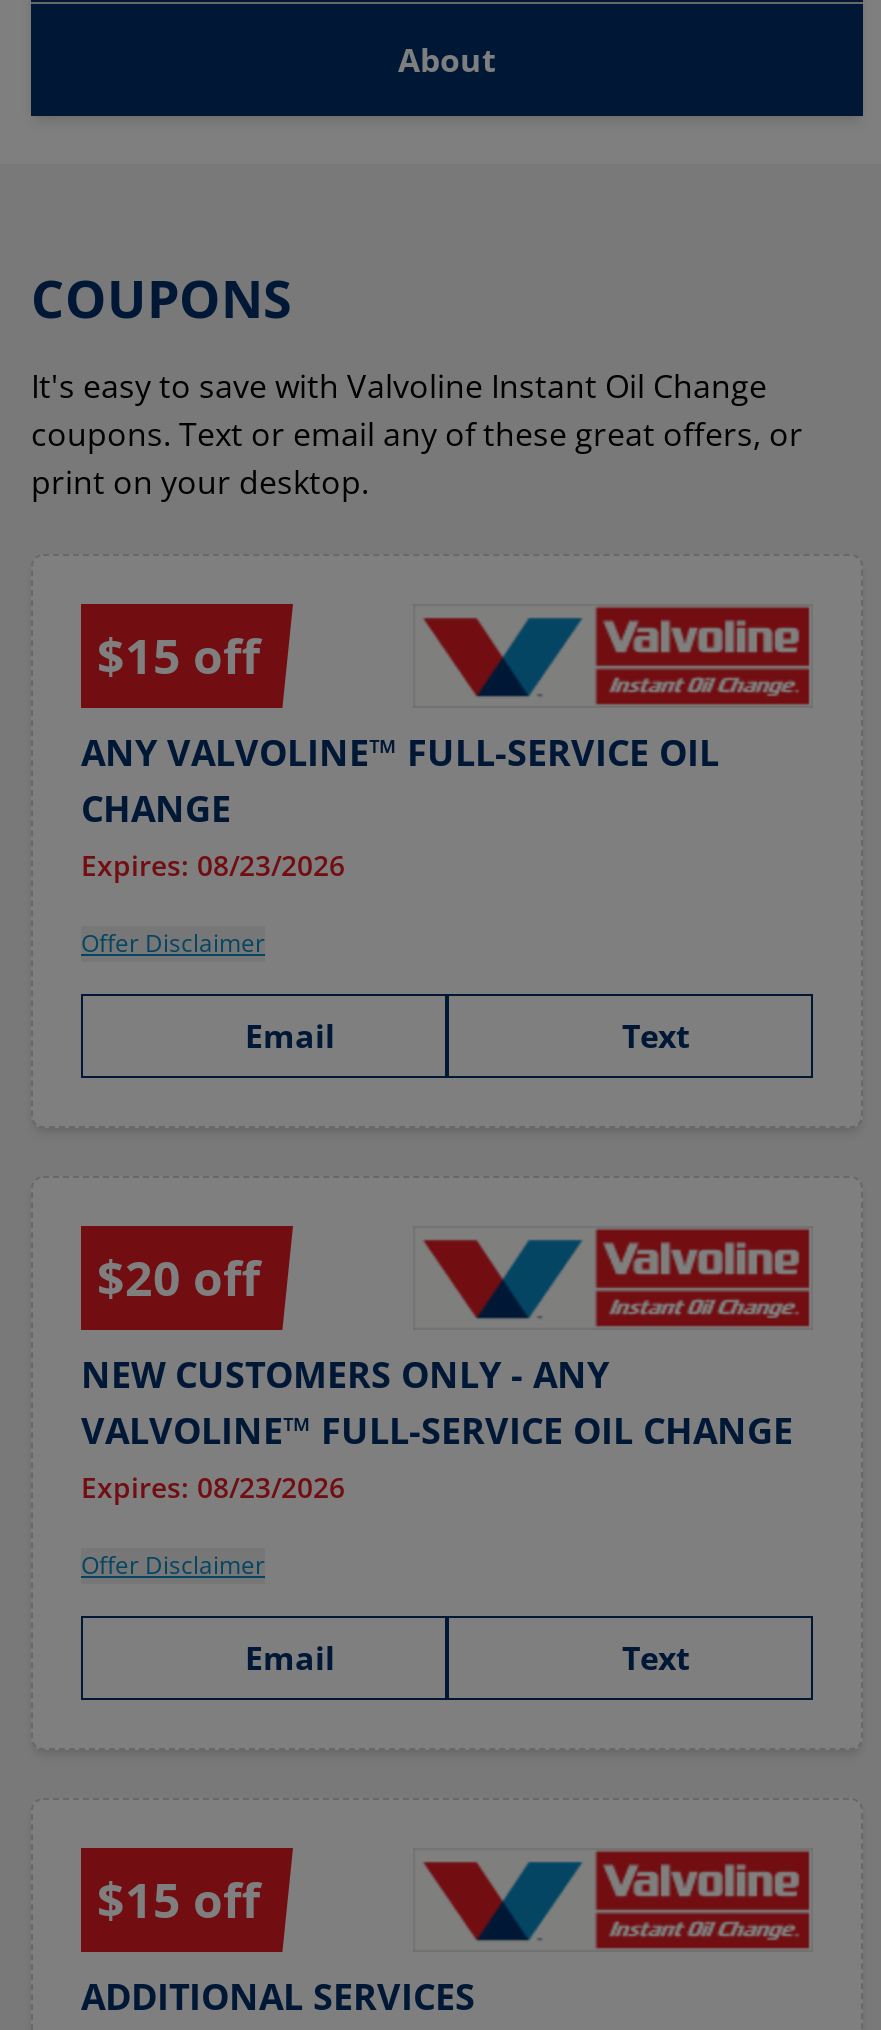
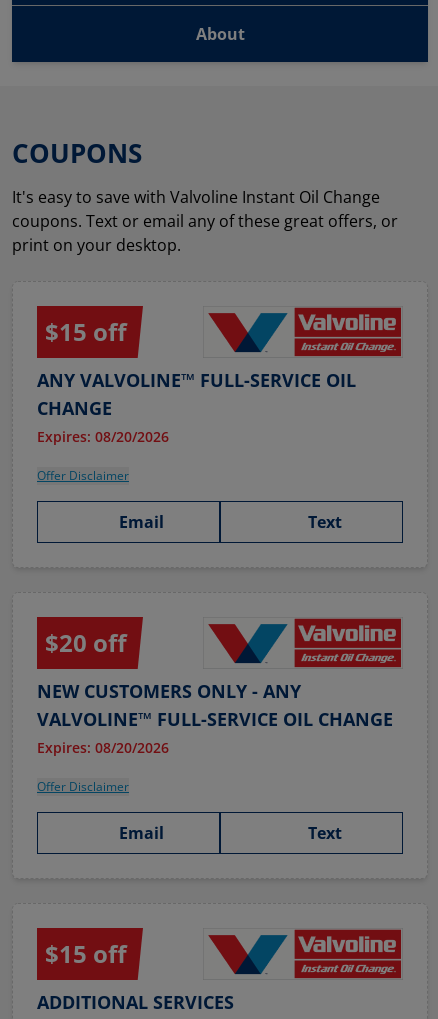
- Expires: 08/23/2026
+ Expires: 08/20/2026

- Expires: 08/23/2026
+ Expires: 08/20/2026
